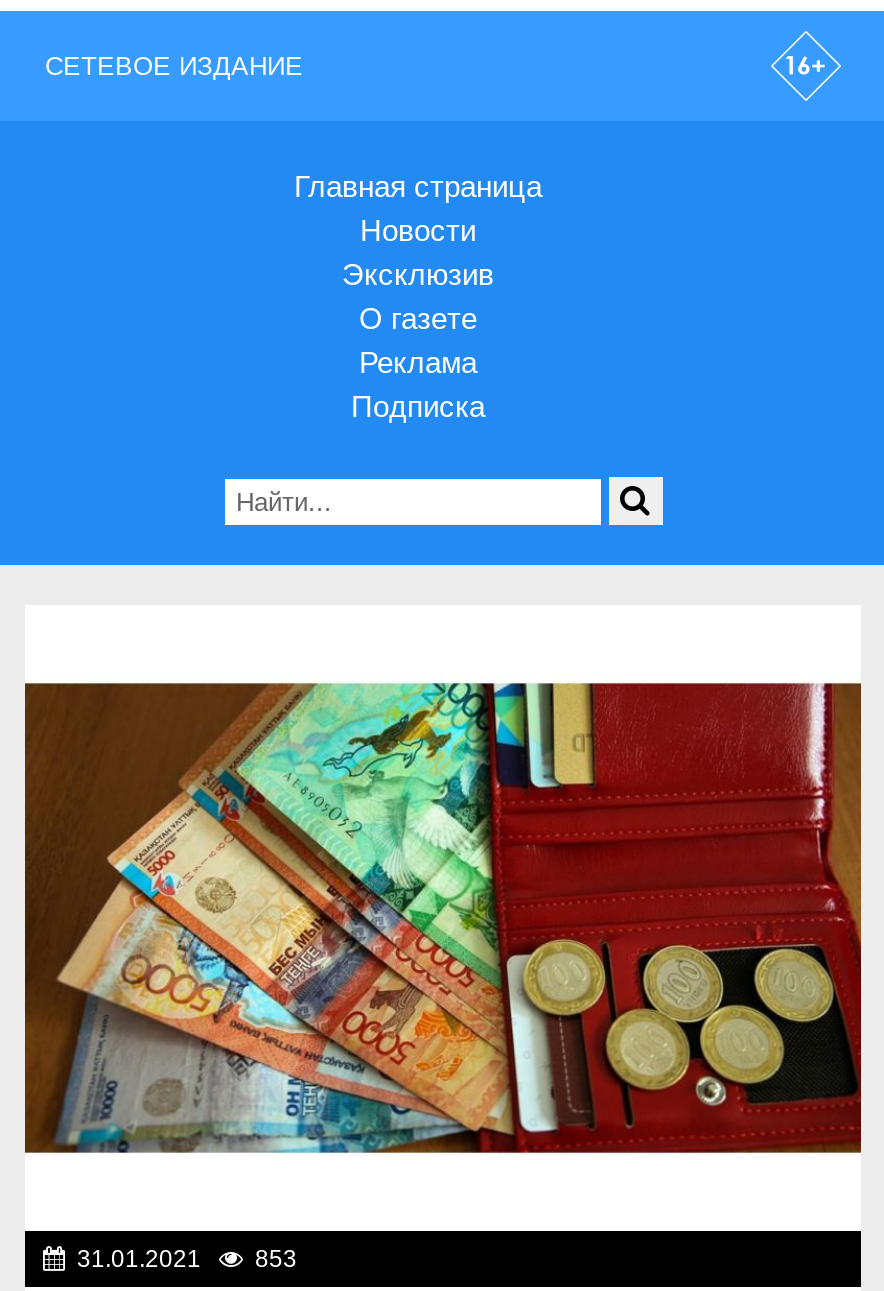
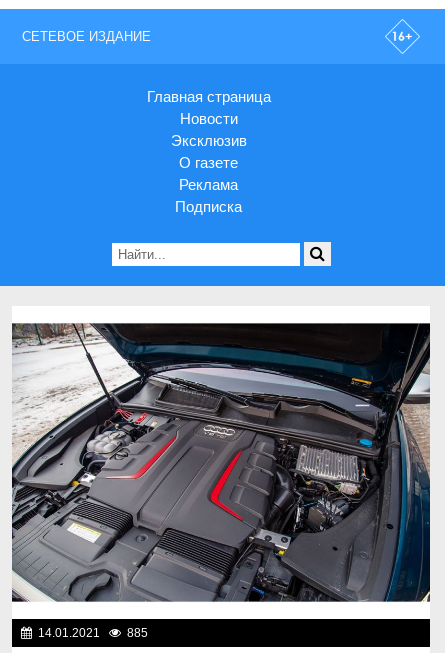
- [image]
- 31.01.2021
+ [image]
+ 14.01.2021

- 853
+ 885
